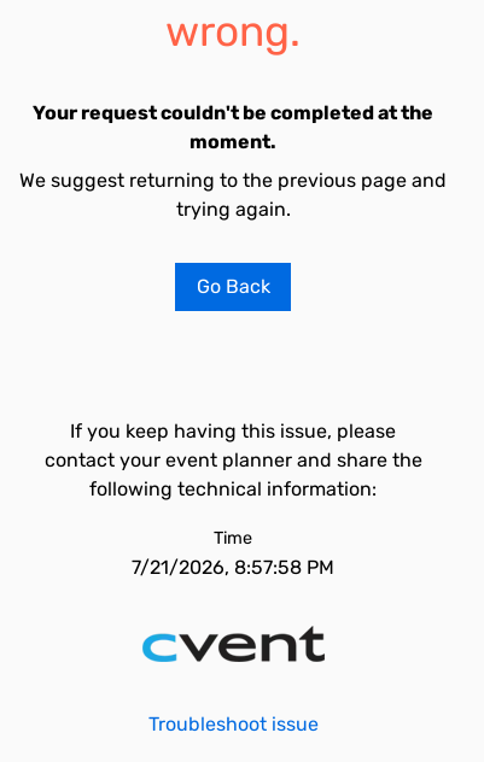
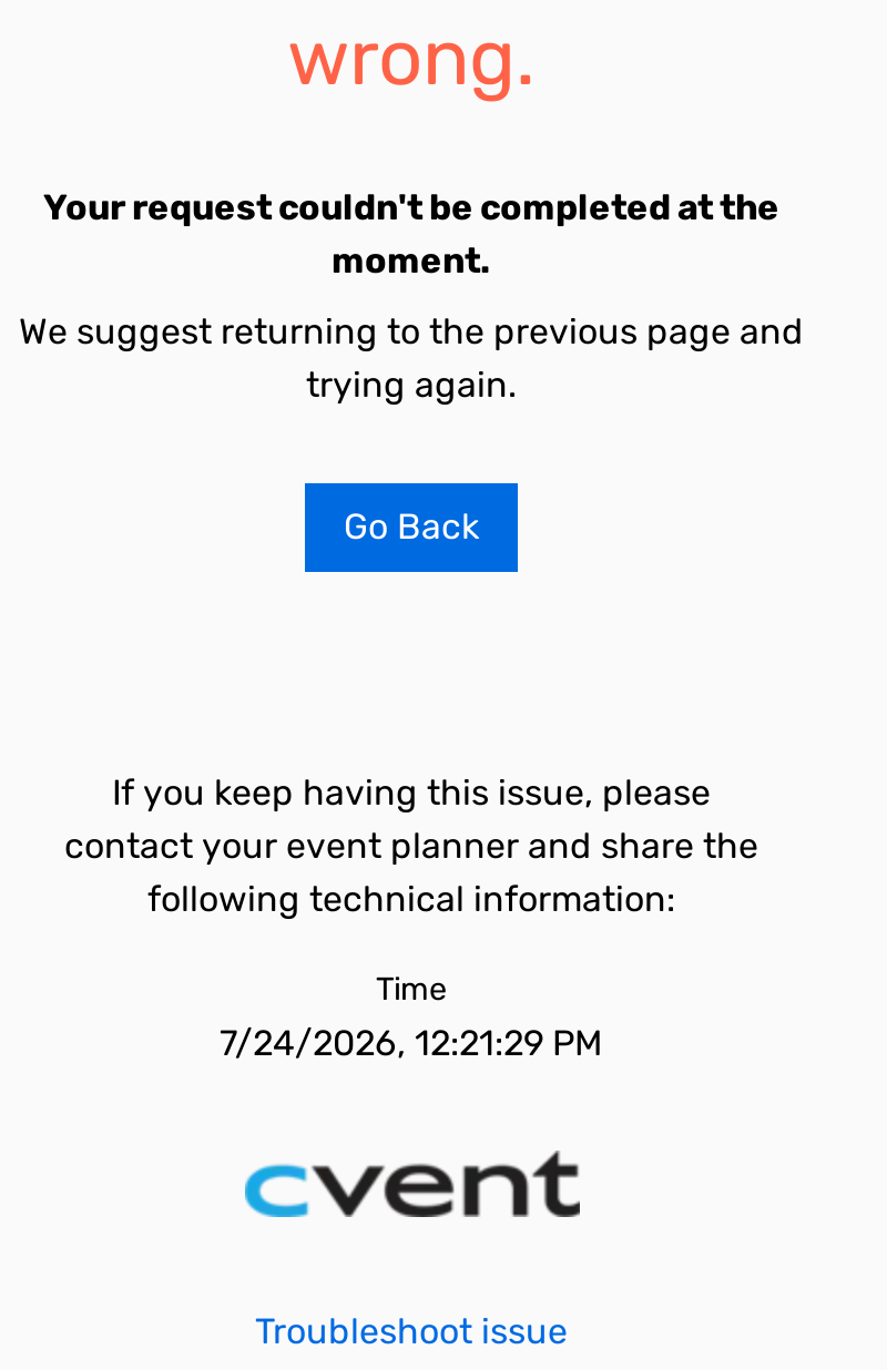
- 7/21/2026, 8:57:58 PM
+ 7/24/2026, 12:21:29 PM
